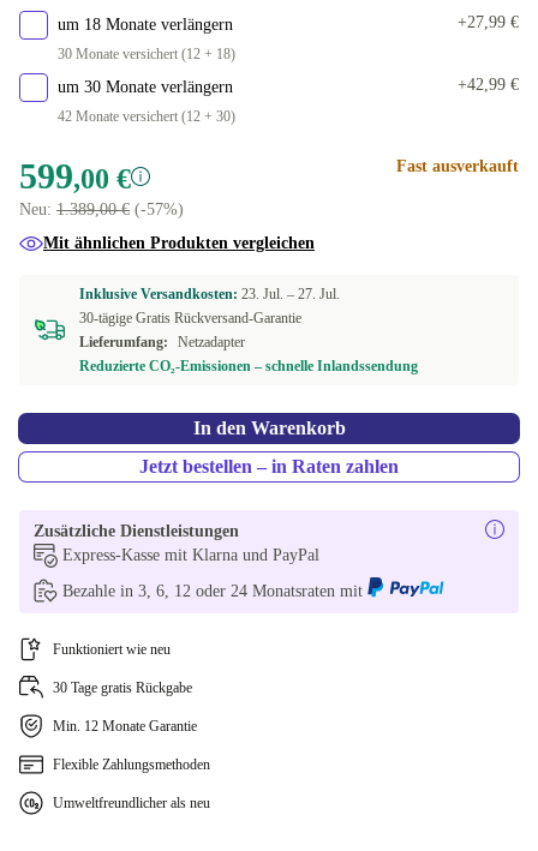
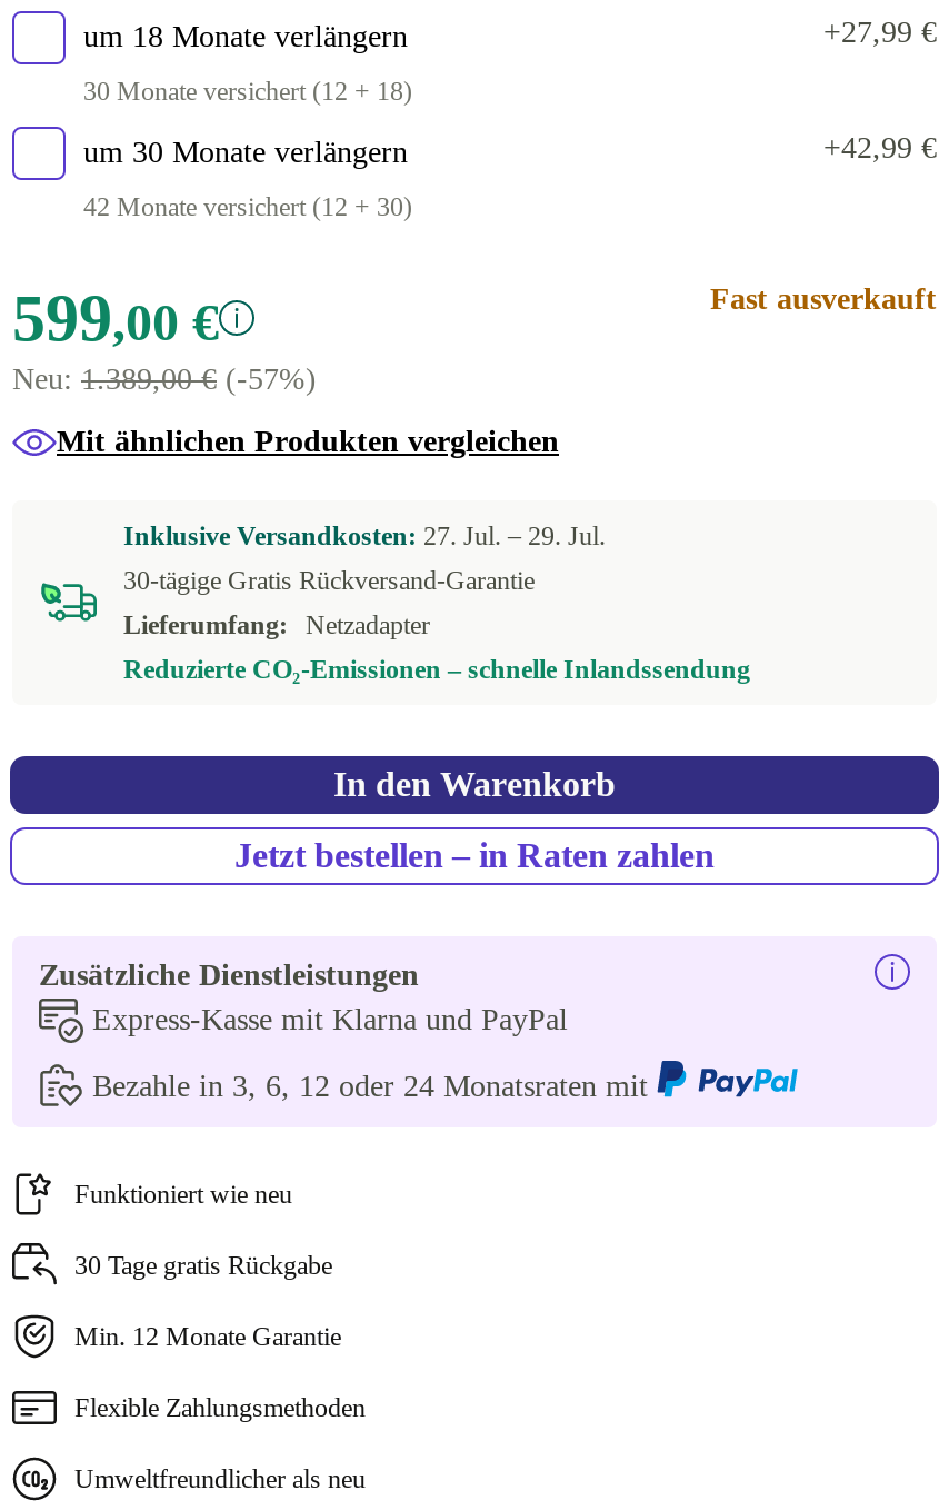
- Inklusive Versandkosten: 23. Jul. – 27. Jul.
+ Inklusive Versandkosten: 27. Jul. – 29. Jul.
